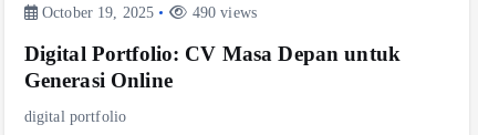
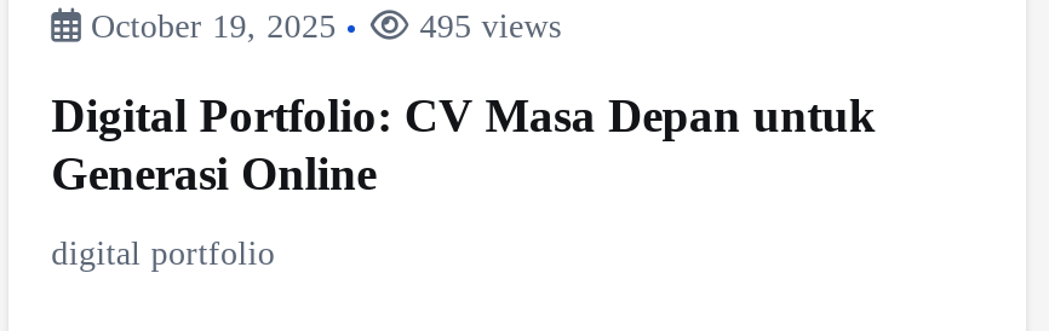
- 490 views
+ 495 views
